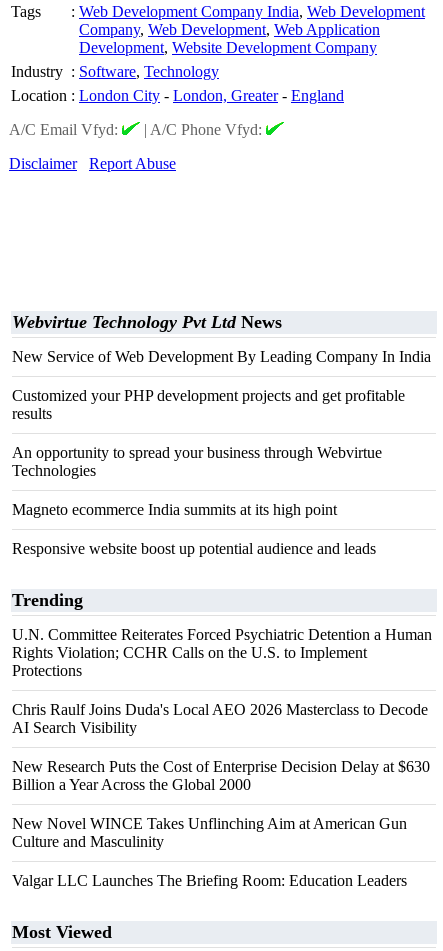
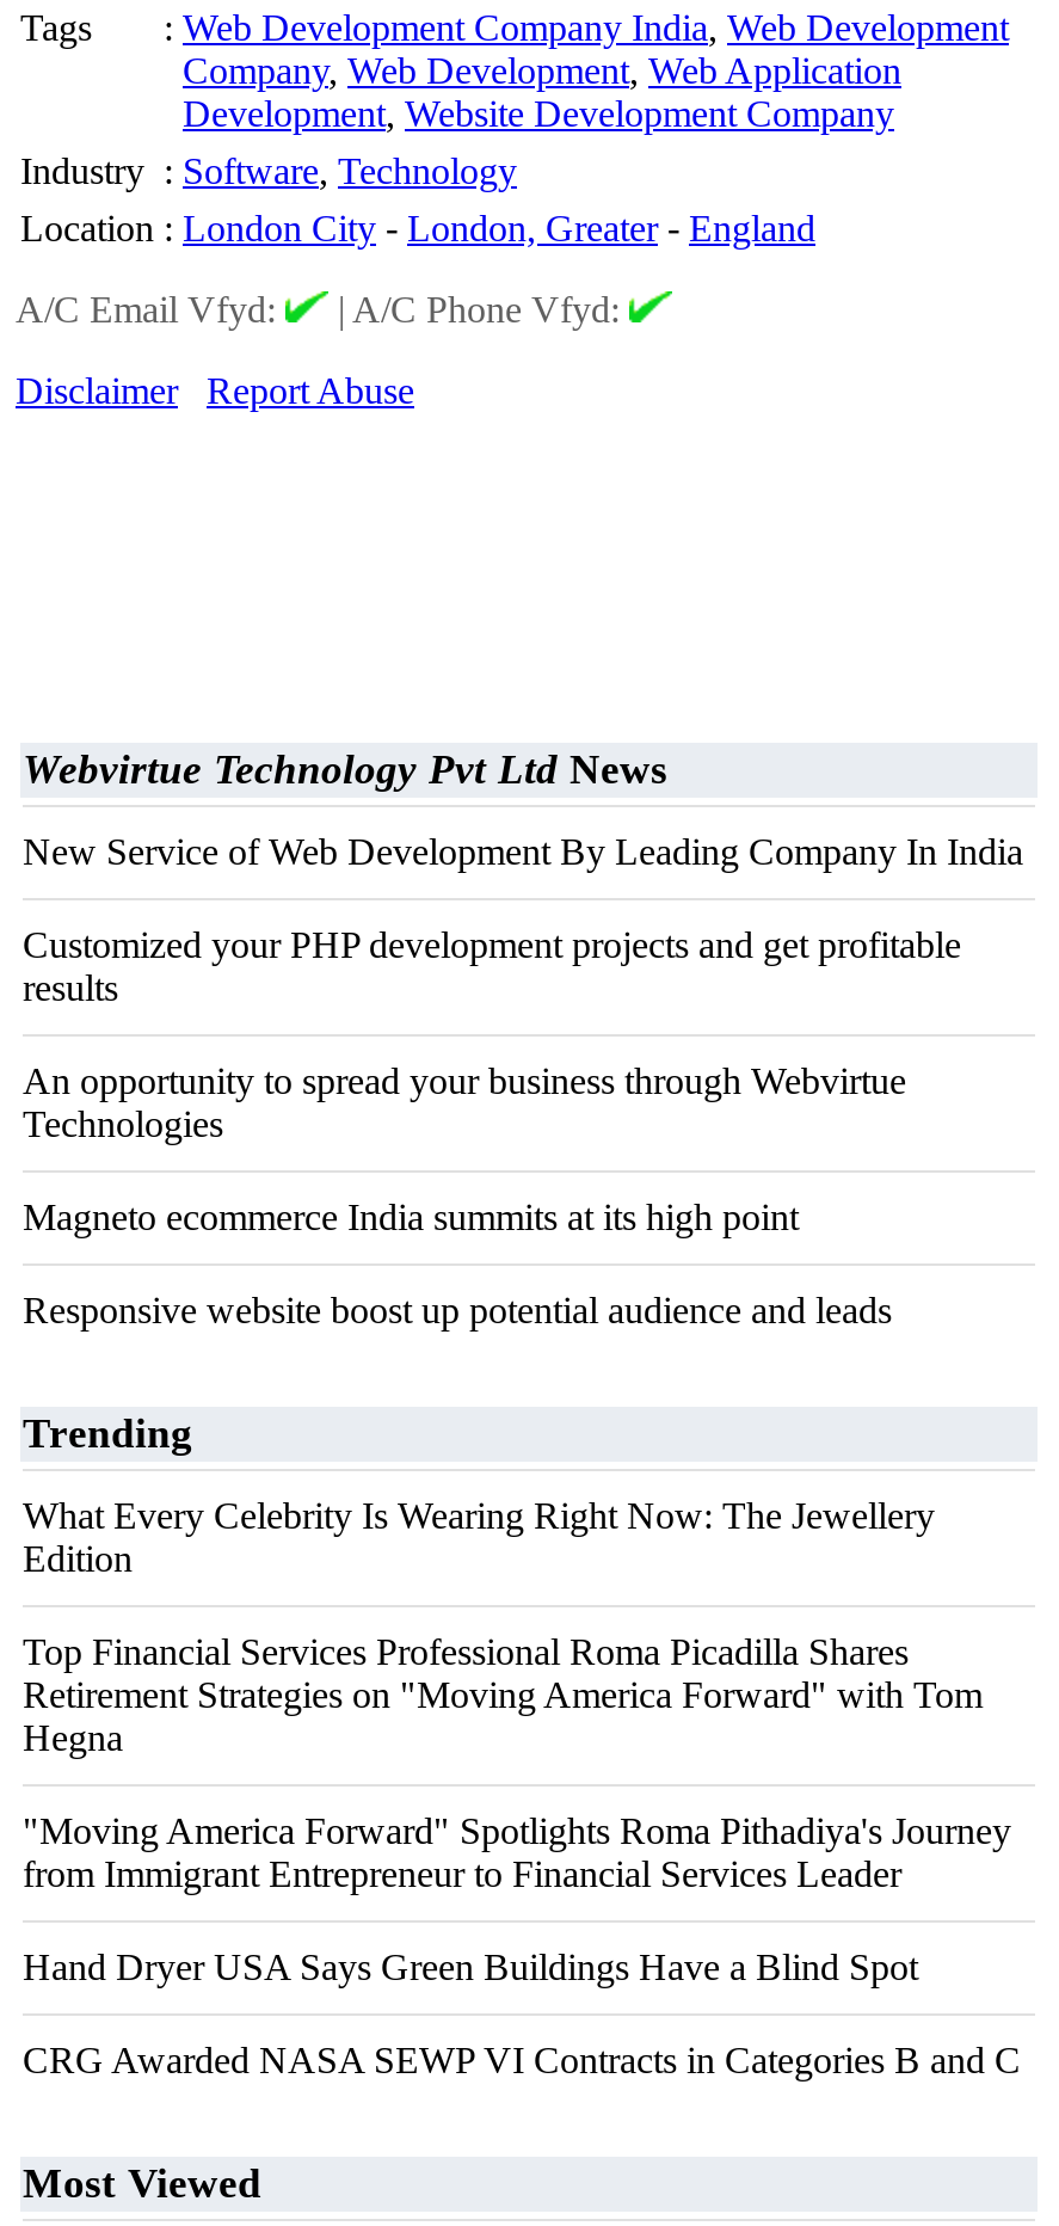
- U.N. Committee Reiterates Forced Psychiatric Detention a Human
- Rights Violation; CCHR Calls on the U.S. to Implement
- Protections
+ What Every Celebrity Is Wearing Right Now: The Jewellery
+ Edition

- Chris Raulf Joins Duda's Local AEO 2026 Masterclass to Decode
- AI Search Visibility
+ Top Financial Services Professional Roma Picadilla Shares
+ Retirement Strategies on "Moving America Forward" with Tom
+ Hegna

- New Research Puts the Cost of Enterprise Decision Delay at $630
- Billion a Year Across the Global 2000
+ "Moving America Forward" Spotlights Roma Pithadiya's Journey
+ from Immigrant Entrepreneur to Financial Services Leader

- New Novel WINCE Takes Unflinching Aim at American Gun
- Culture and Masculinity
+ Hand Dryer USA Says Green Buildings Have a Blind Spot

- Valgar LLC Launches The Briefing Room: Education Leaders
+ CRG Awarded NASA SEWP VI Contracts in Categories B and C
